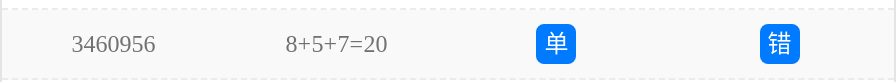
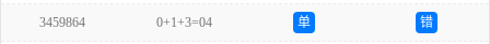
- 3460956
+ 3459864

- 8+5+7=20
+ 0+1+3=04
